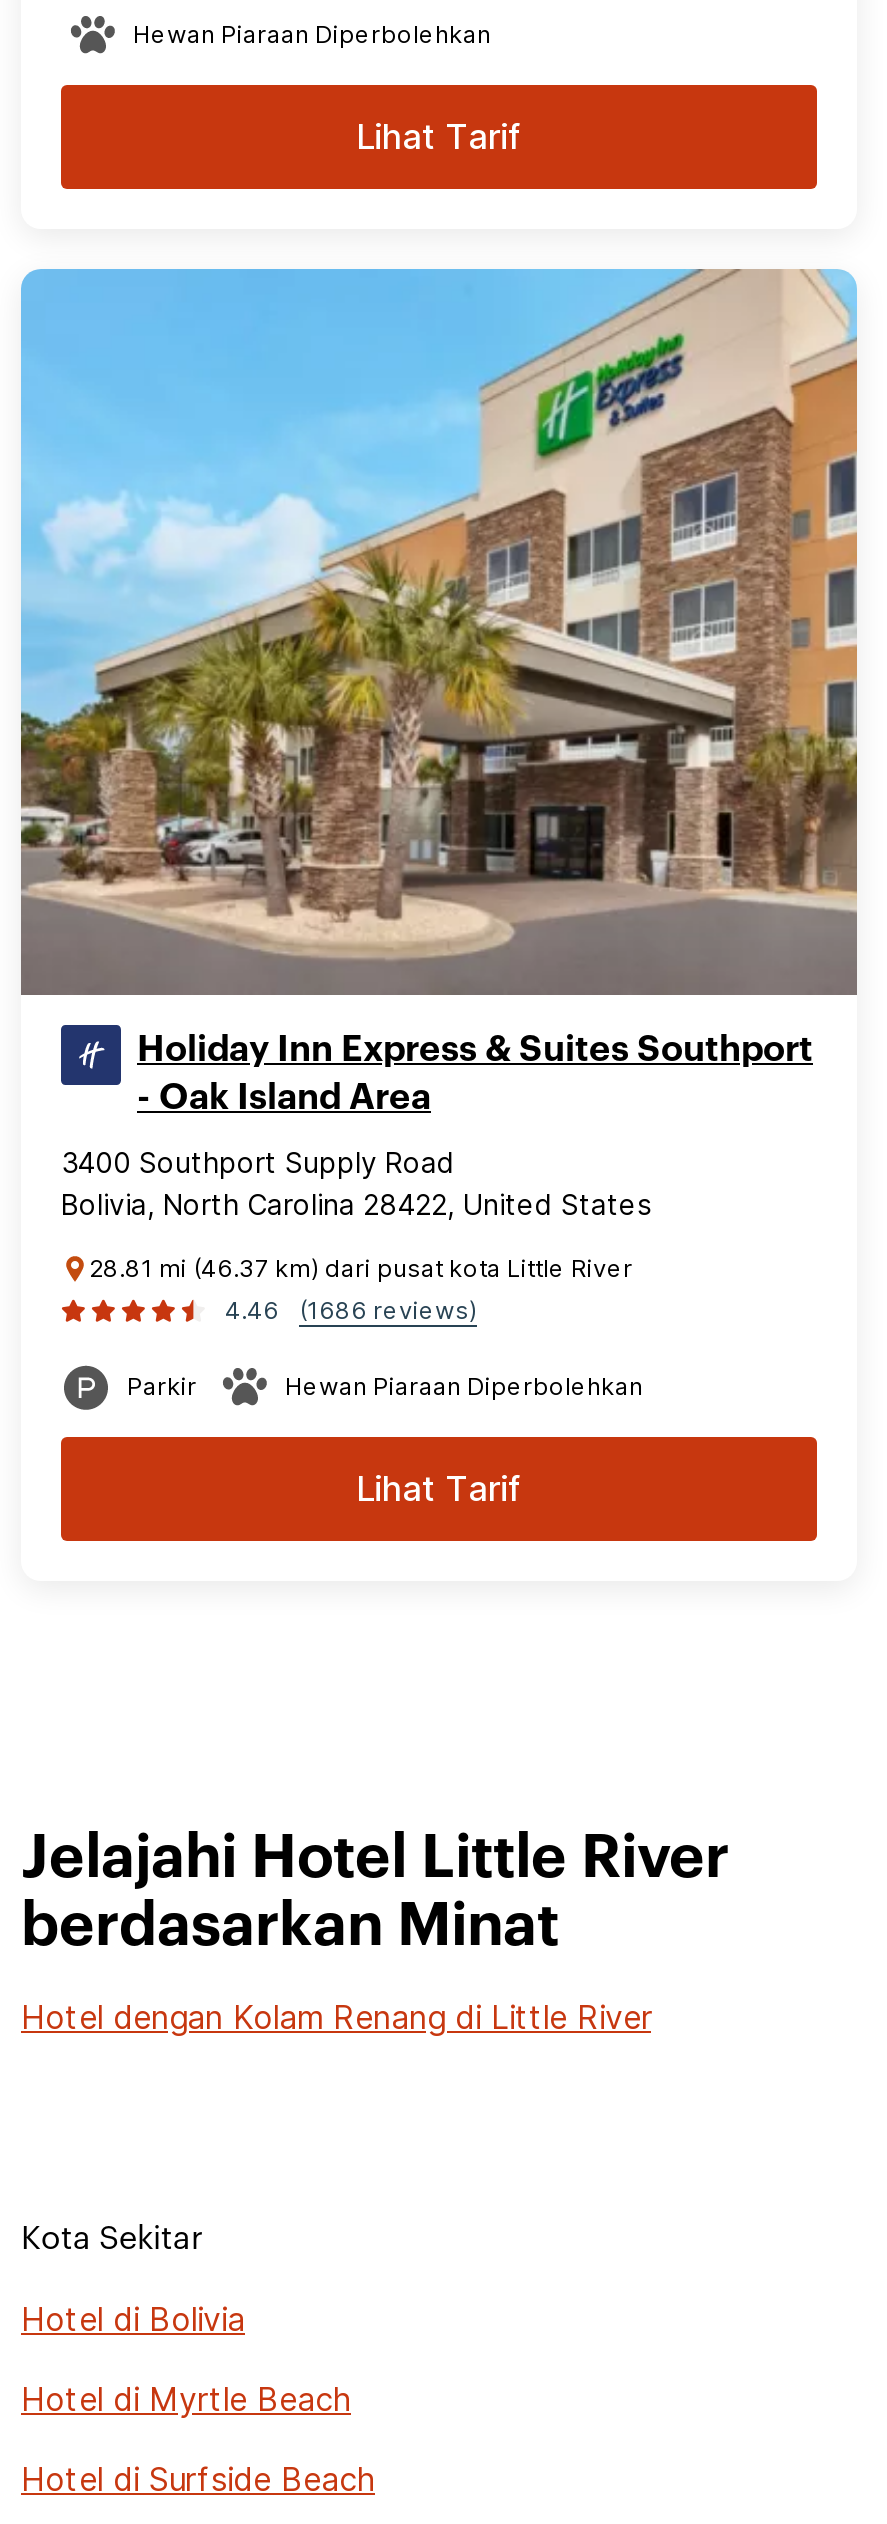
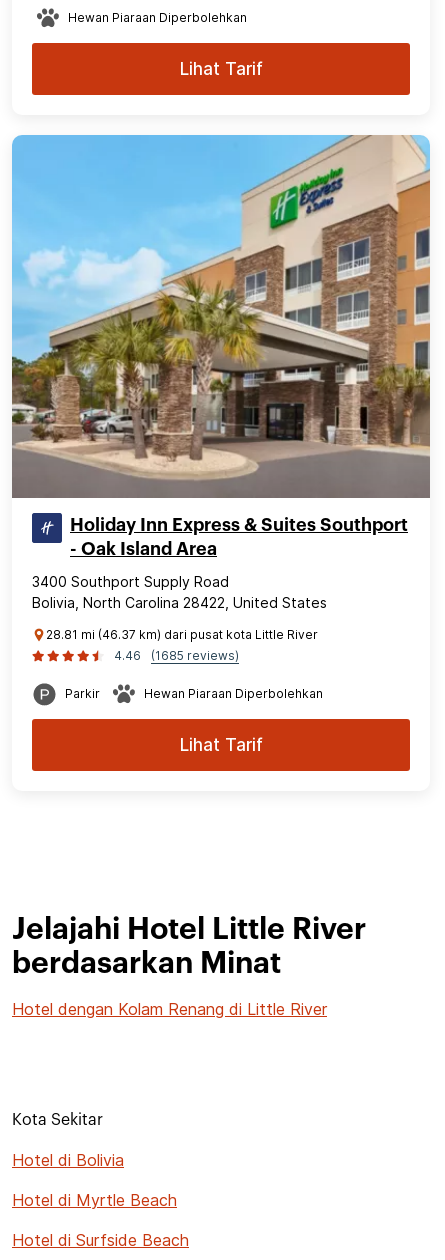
- 4.46 (1686 reviews)
+ 4.46 (1685 reviews)
